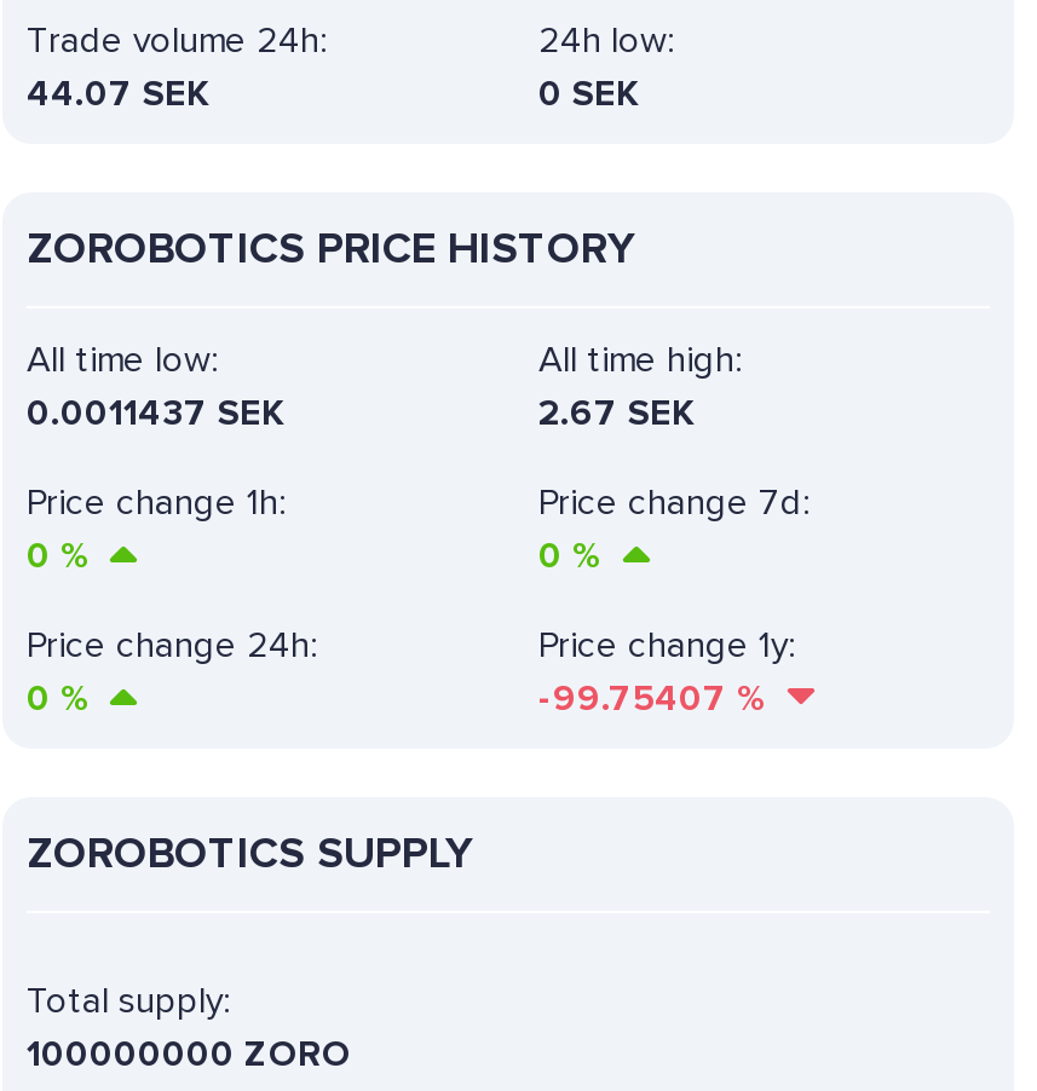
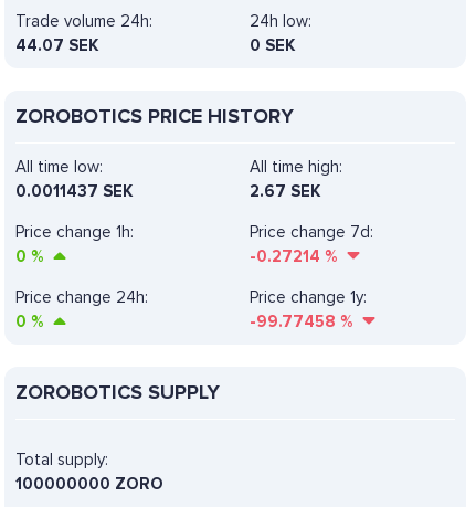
- 0%
+ -0.27214%

- -99.75407%
+ -99.77458%
